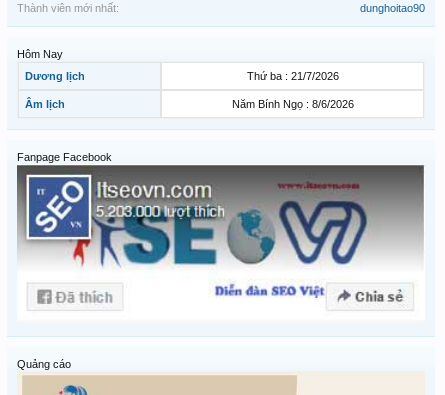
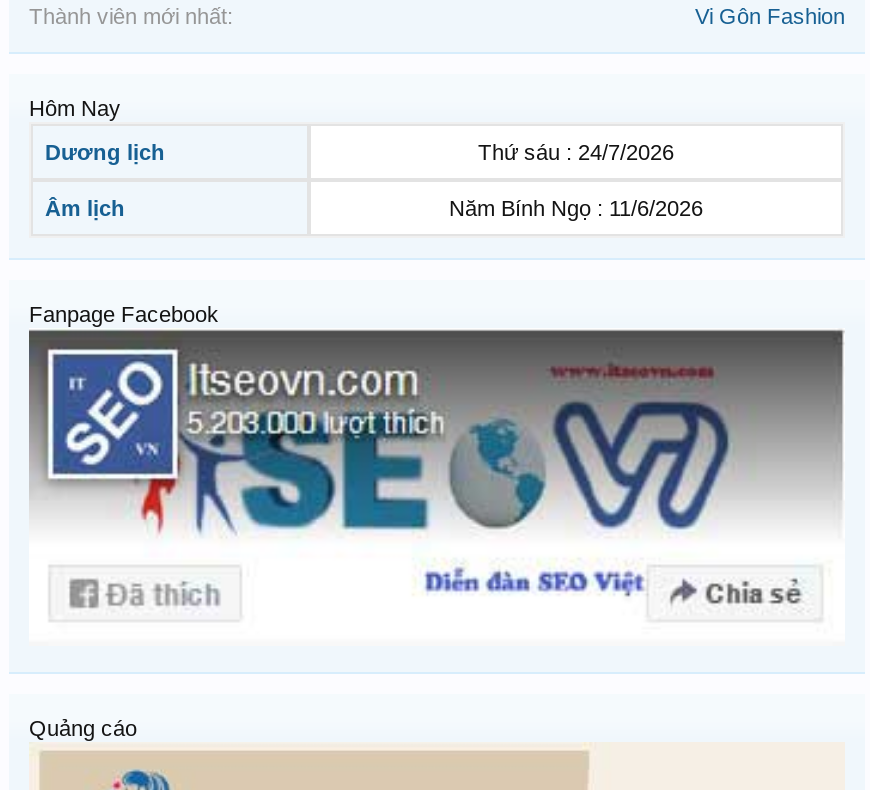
- dunghoitao90
+ Vi Gôn Fashion

- Thứ ba : 21/7/2026
+ Thứ sáu : 24/7/2026

- Năm Bính Ngọ : 8/6/2026
+ Năm Bính Ngọ : 11/6/2026
